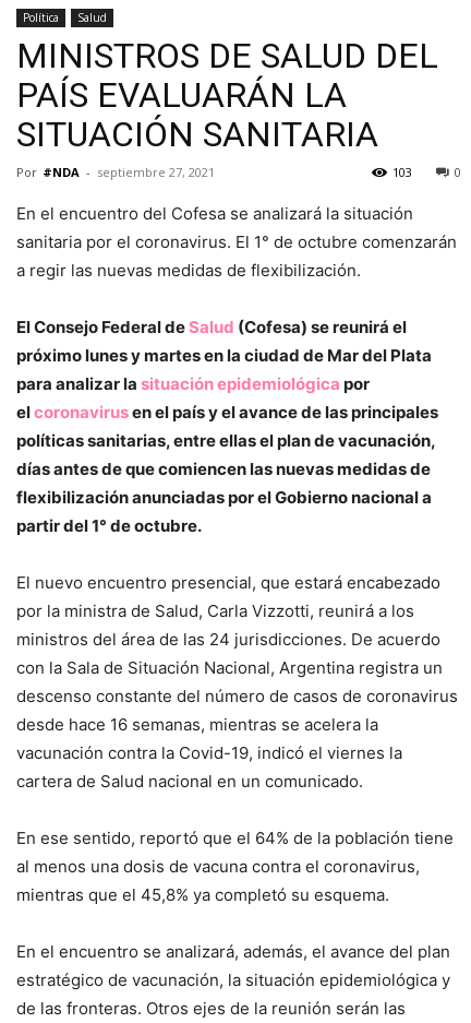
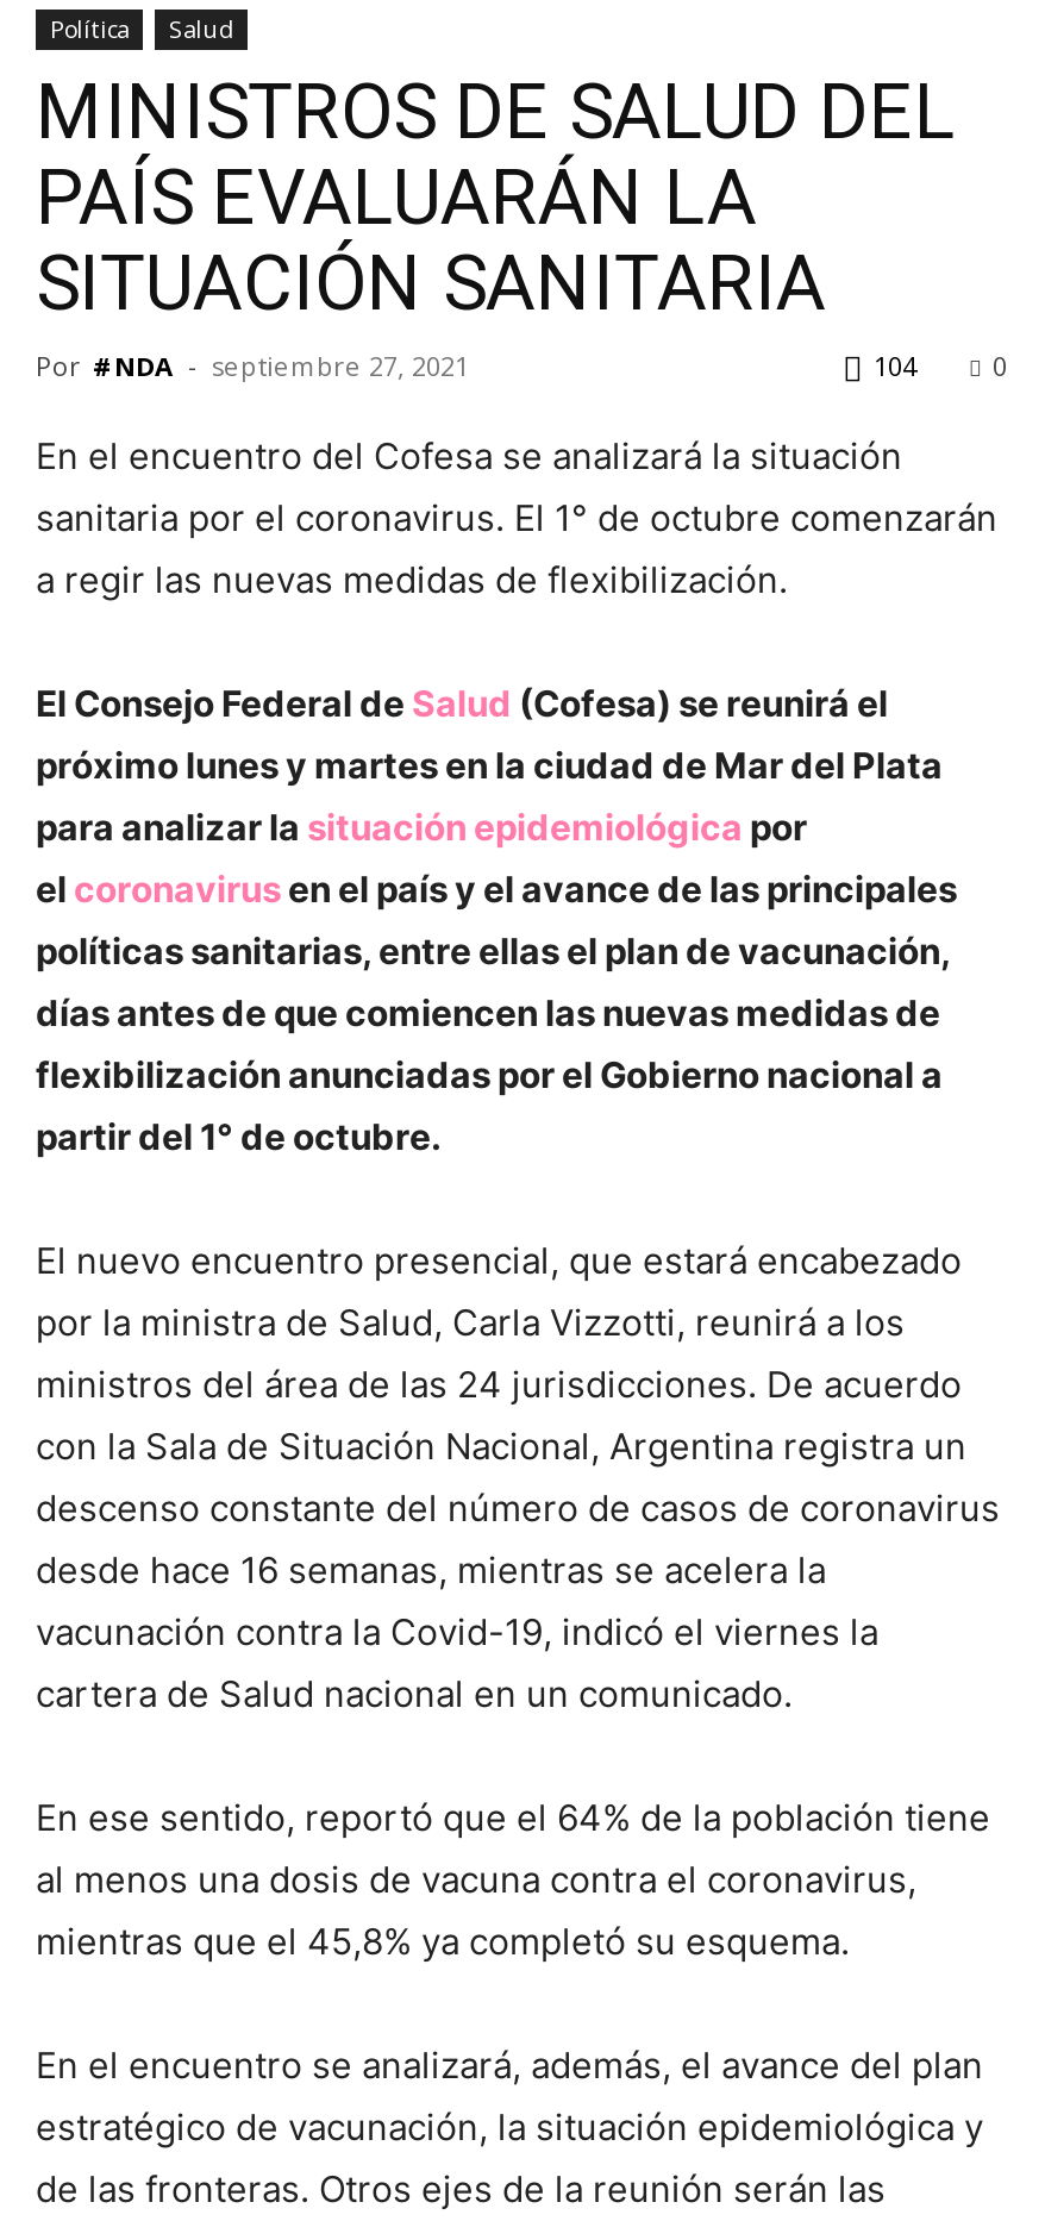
- 103
+ 104
